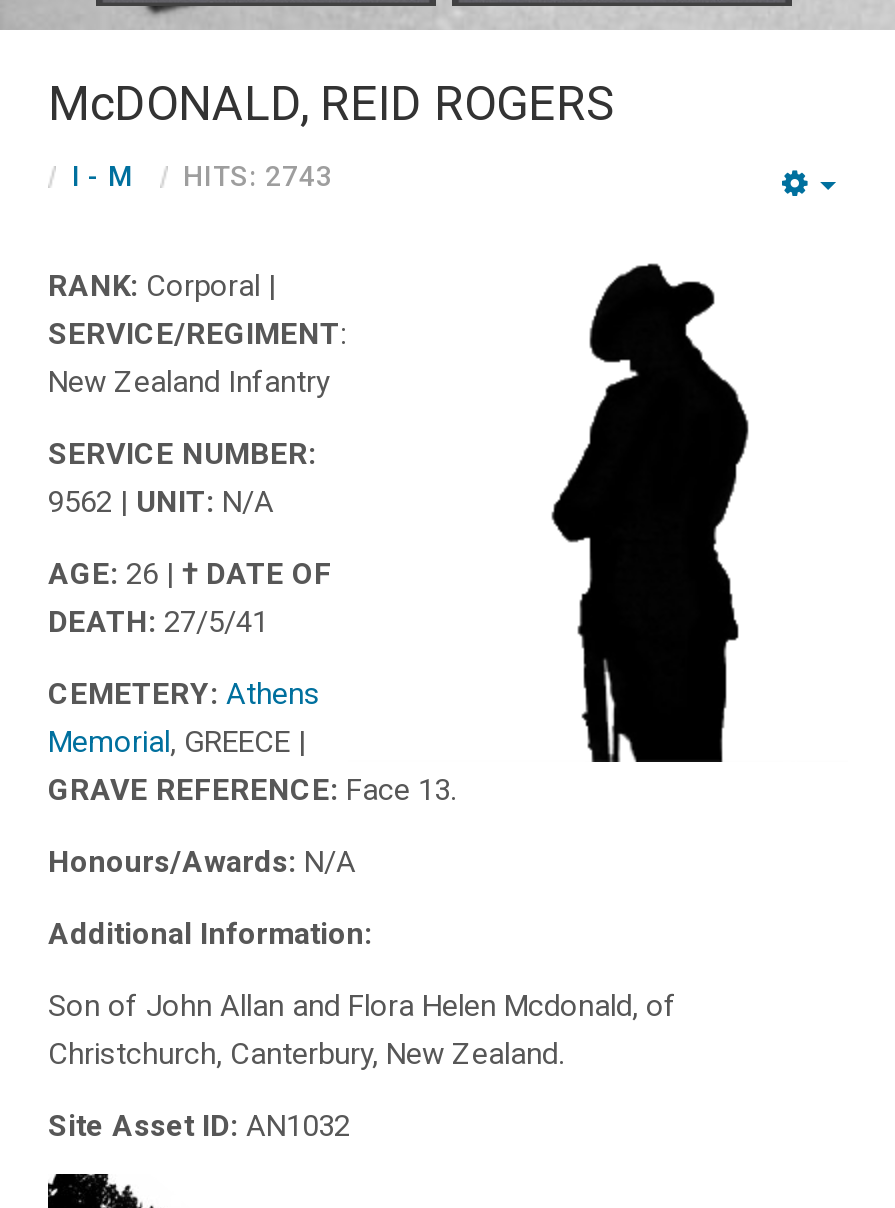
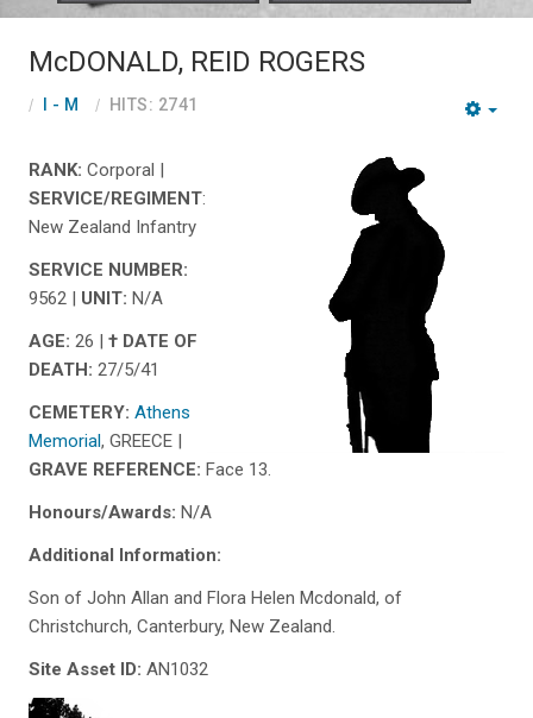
- I - M HITS: 2743
+ I - M HITS: 2741
